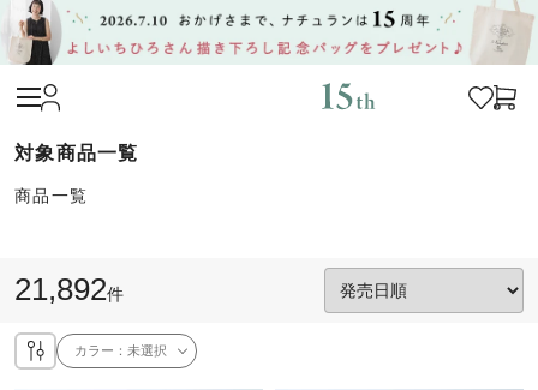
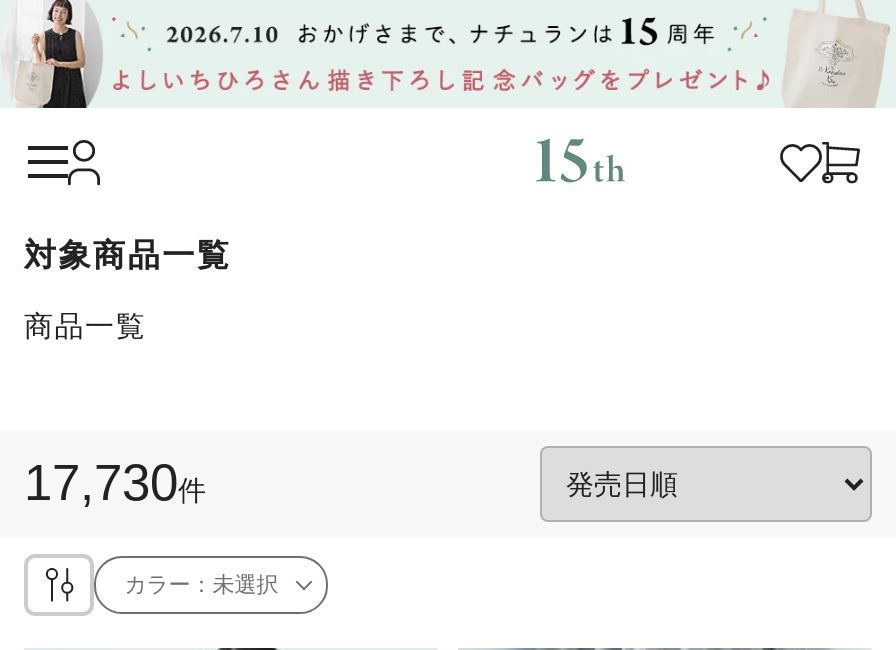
- 21,892件
+ 17,730件
